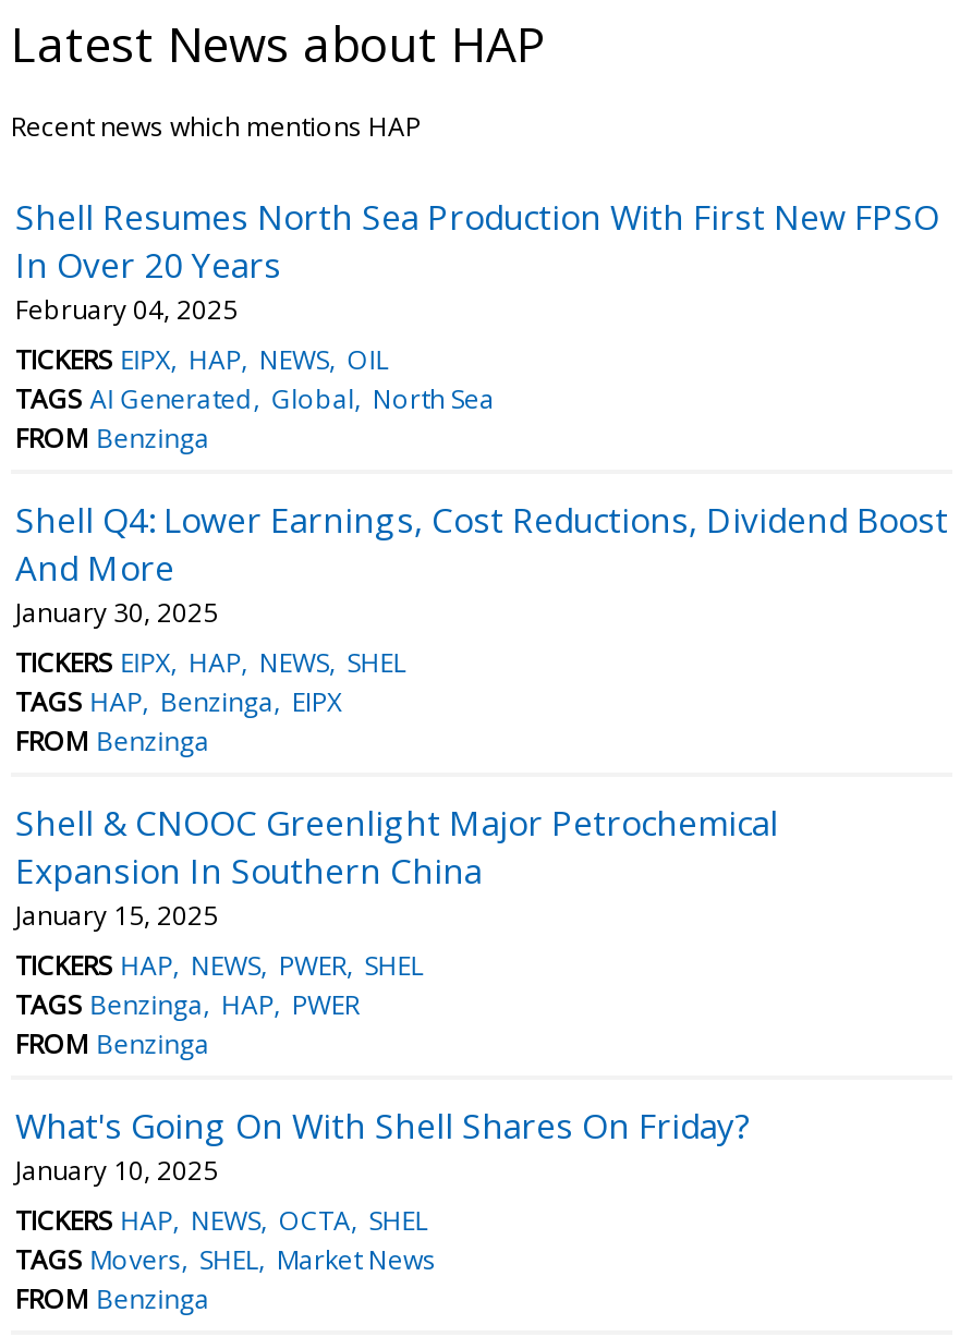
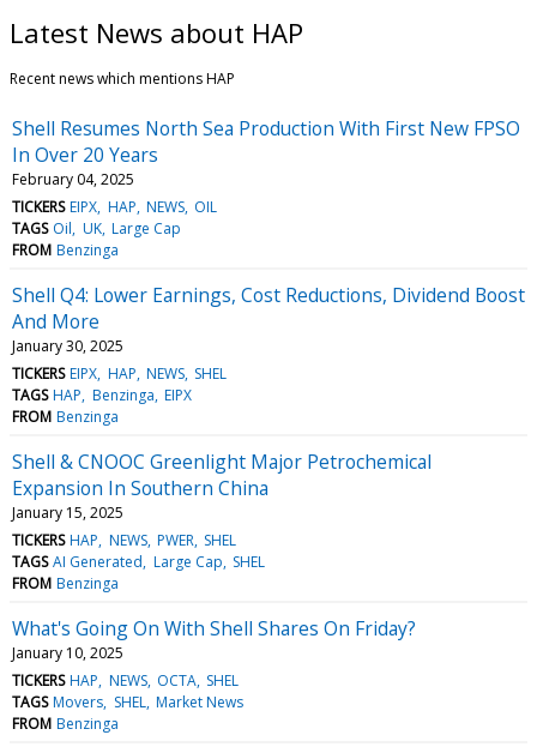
- TAGS AI Generated Global North Sea
+ TAGS Oil UK Large Cap

- TAGS Benzinga HAP PWER
+ TAGS AI Generated Large Cap SHEL
